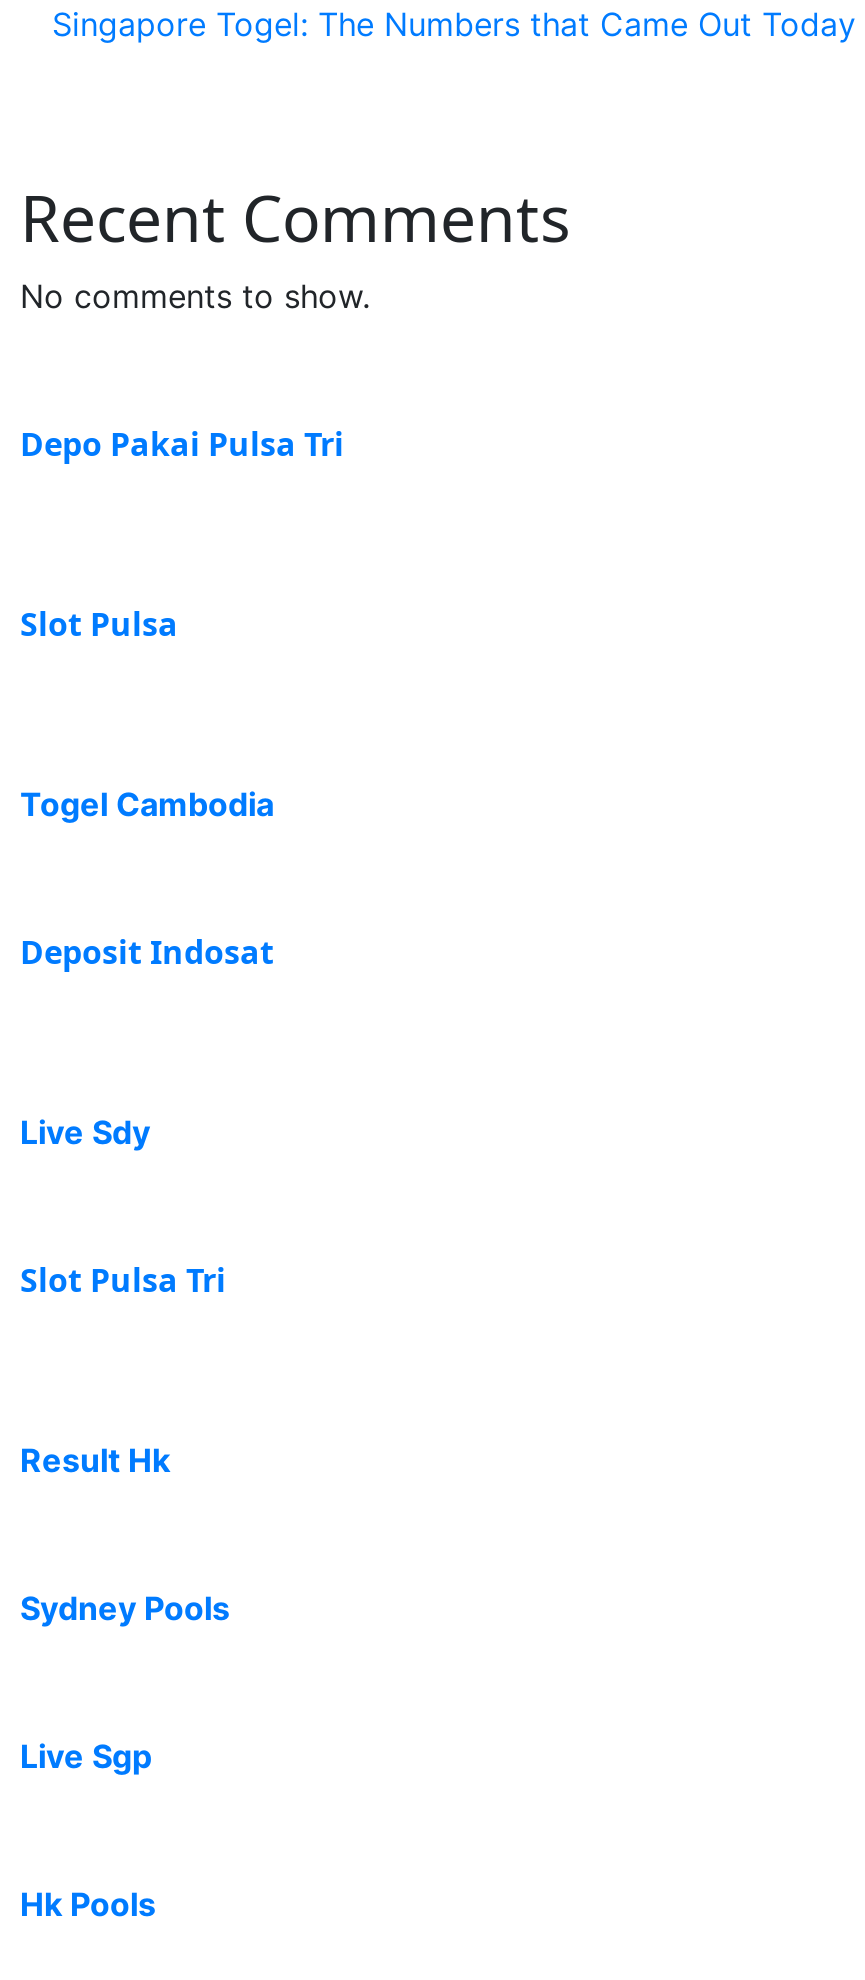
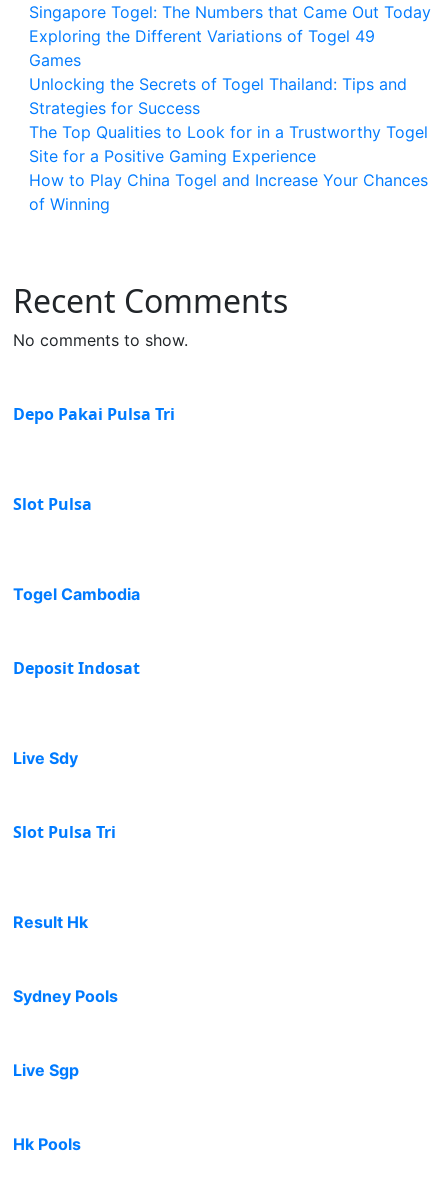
+ Exploring the Different Variations of Togel 49
+ Games
+ Unlocking the Secrets of Togel Thailand: Tips and
+ Strategies for Success
+ The Top Qualities to Look for in a Trustworthy Togel
+ Site for a Positive Gaming Experience
+ How to Play China Togel and Increase Your Chances
+ of Winning
